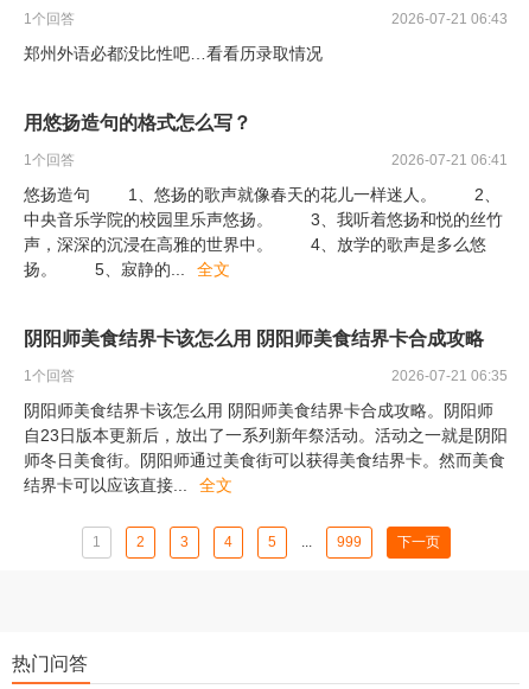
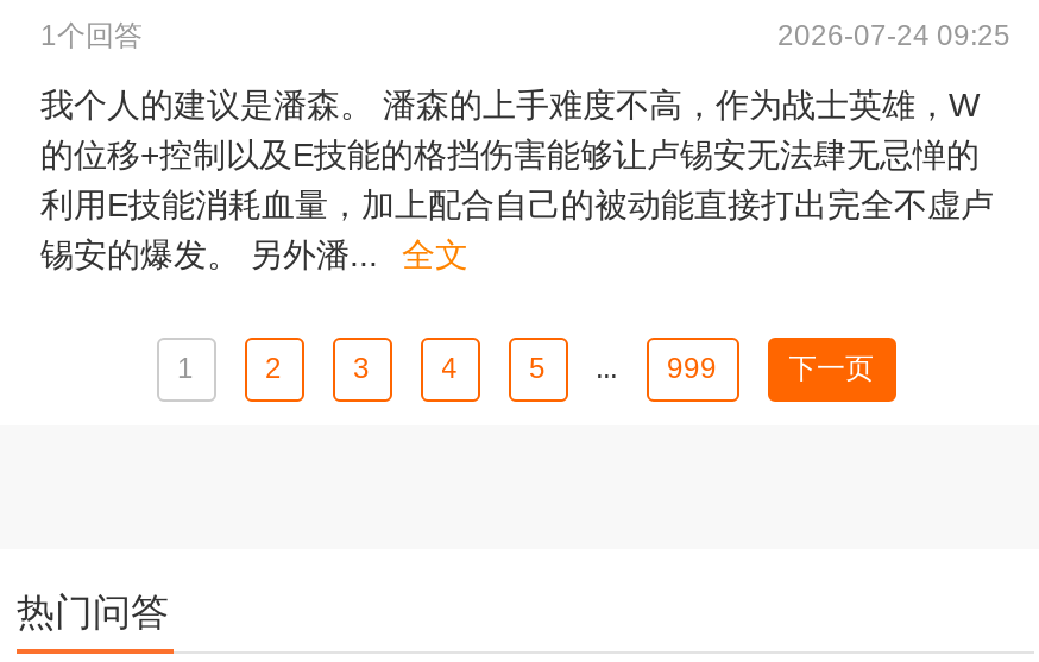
- 2026-07-21 06:43
- 郑州外语必都没比性吧…看看历录取情况
- 用悠扬造句的格式怎么写？
- 1个回答
- 2026-07-21 06:41
- 悠扬造句 1、悠扬的歌声就像春天的花儿一样迷人。 2、
- 中央音乐学院的校园里乐声悠扬。 3、我听着悠扬和悦的丝竹
- 声，深深的沉浸在高雅的世界中。 4、放学的歌声是多么悠
- 扬。 5、寂静的...
- 全文
- 阴阳师美食结界卡该怎么用 阴阳师美食结界卡合成攻略
- 1个回答
- 2026-07-21 06:35
- 阴阳师美食结界卡该怎么用 阴阳师美食结界卡合成攻略。阴阳师
- 自23日版本更新后，放出了一系列新年祭活动。活动之一就是阴阳
- 师冬日美食街。阴阳师通过美食街可以获得美食结界卡。然而美食
- 结界卡可以应该直接...
+ 2026-07-24 09:25
+ 我个人的建议是潘森。 潘森的上手难度不高，作为战士英雄，W
+ 的位移+控制以及E技能的格挡伤害能够让卢锡安无法肆无忌惮的
+ 利用E技能消耗血量，加上配合自己的被动能直接打出完全不虚卢
+ 锡安的爆发。 另外潘...
